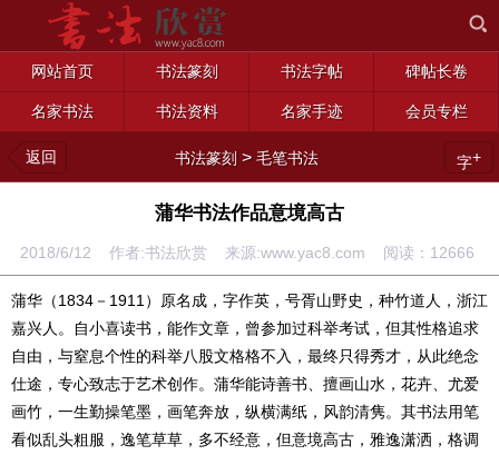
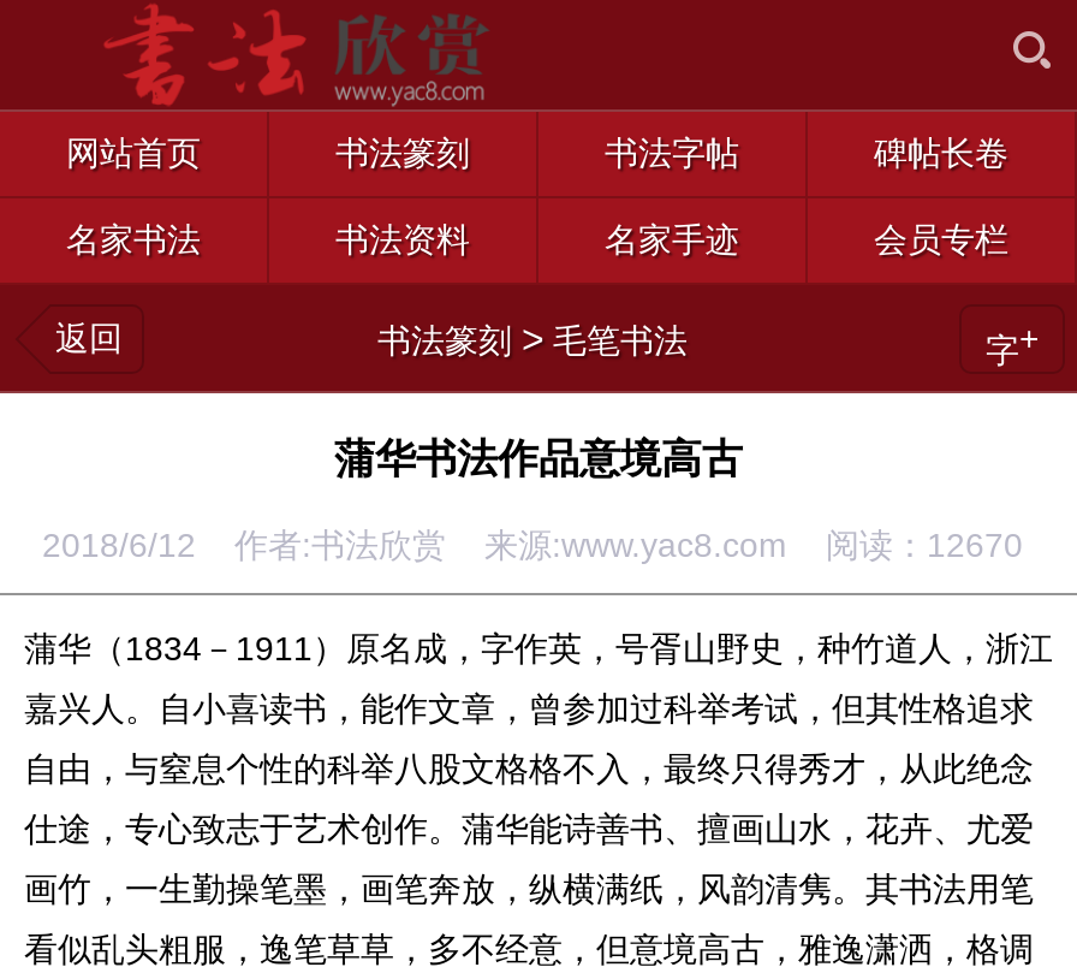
- 2018/6/12 作者:书法欣赏 来源:www.yac8.com 阅读：12666
+ 2018/6/12 作者:书法欣赏 来源:www.yac8.com 阅读：12670
